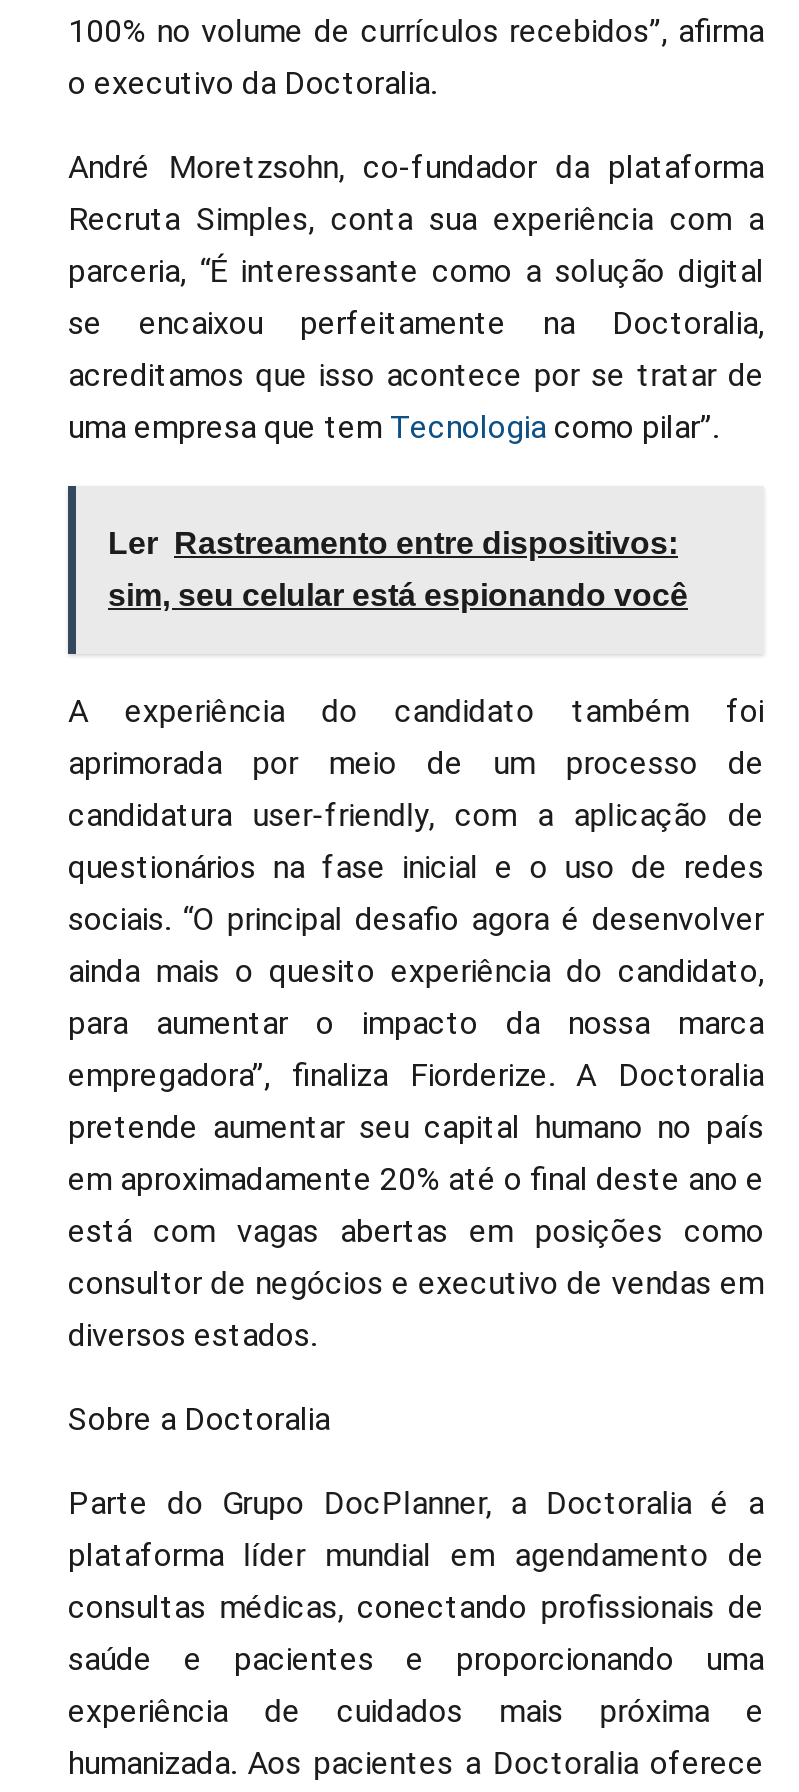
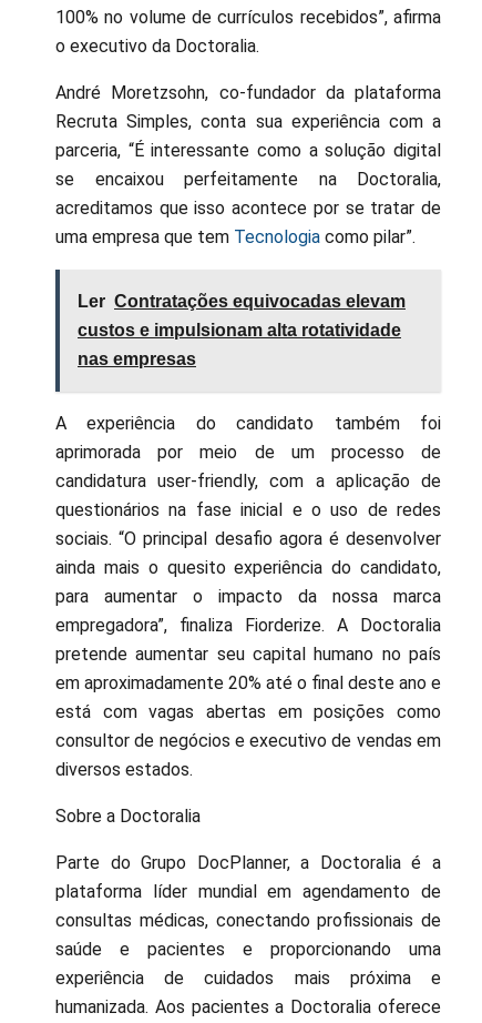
- Ler Rastreamento entre dispositivos:
- sim, seu celular está espionando você
+ Ler Contratações equivocadas elevam
+ custos e impulsionam alta rotatividade
+ nas empresas
